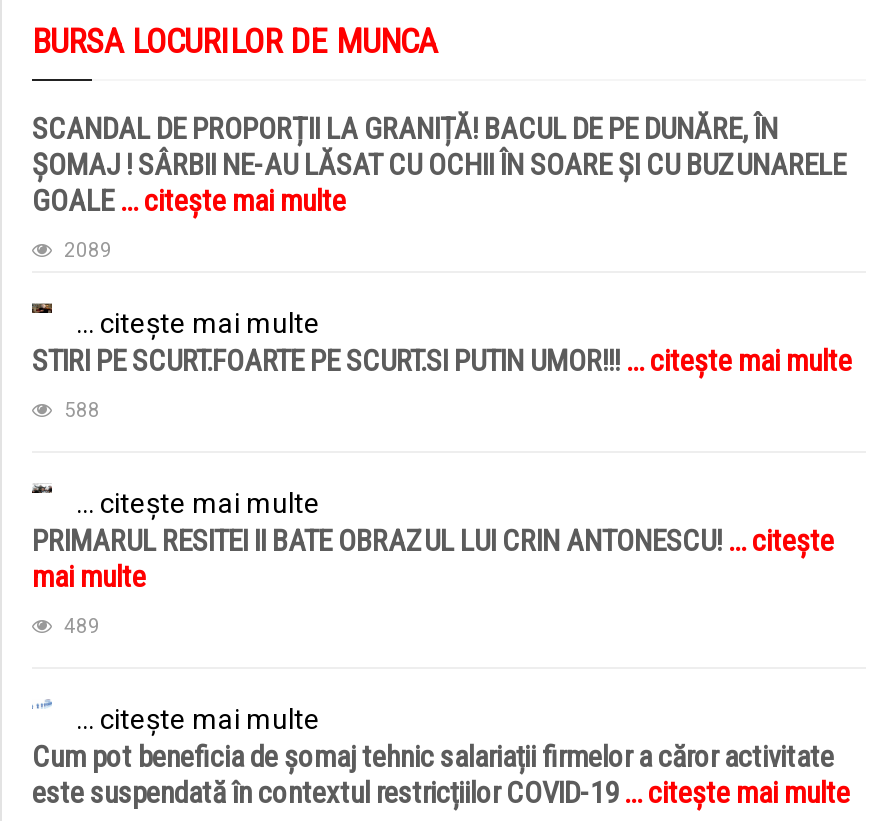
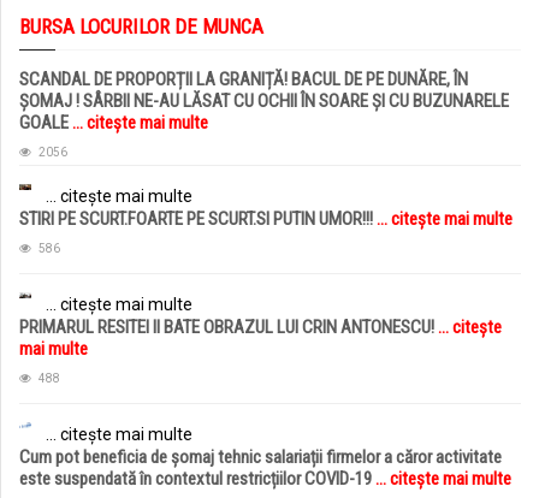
- 2089
+ 2056

- 588
+ 586

- 489
+ 488
